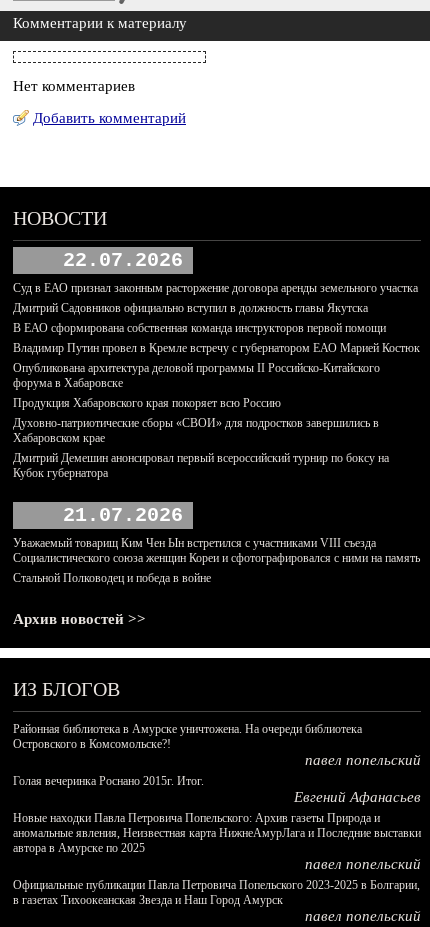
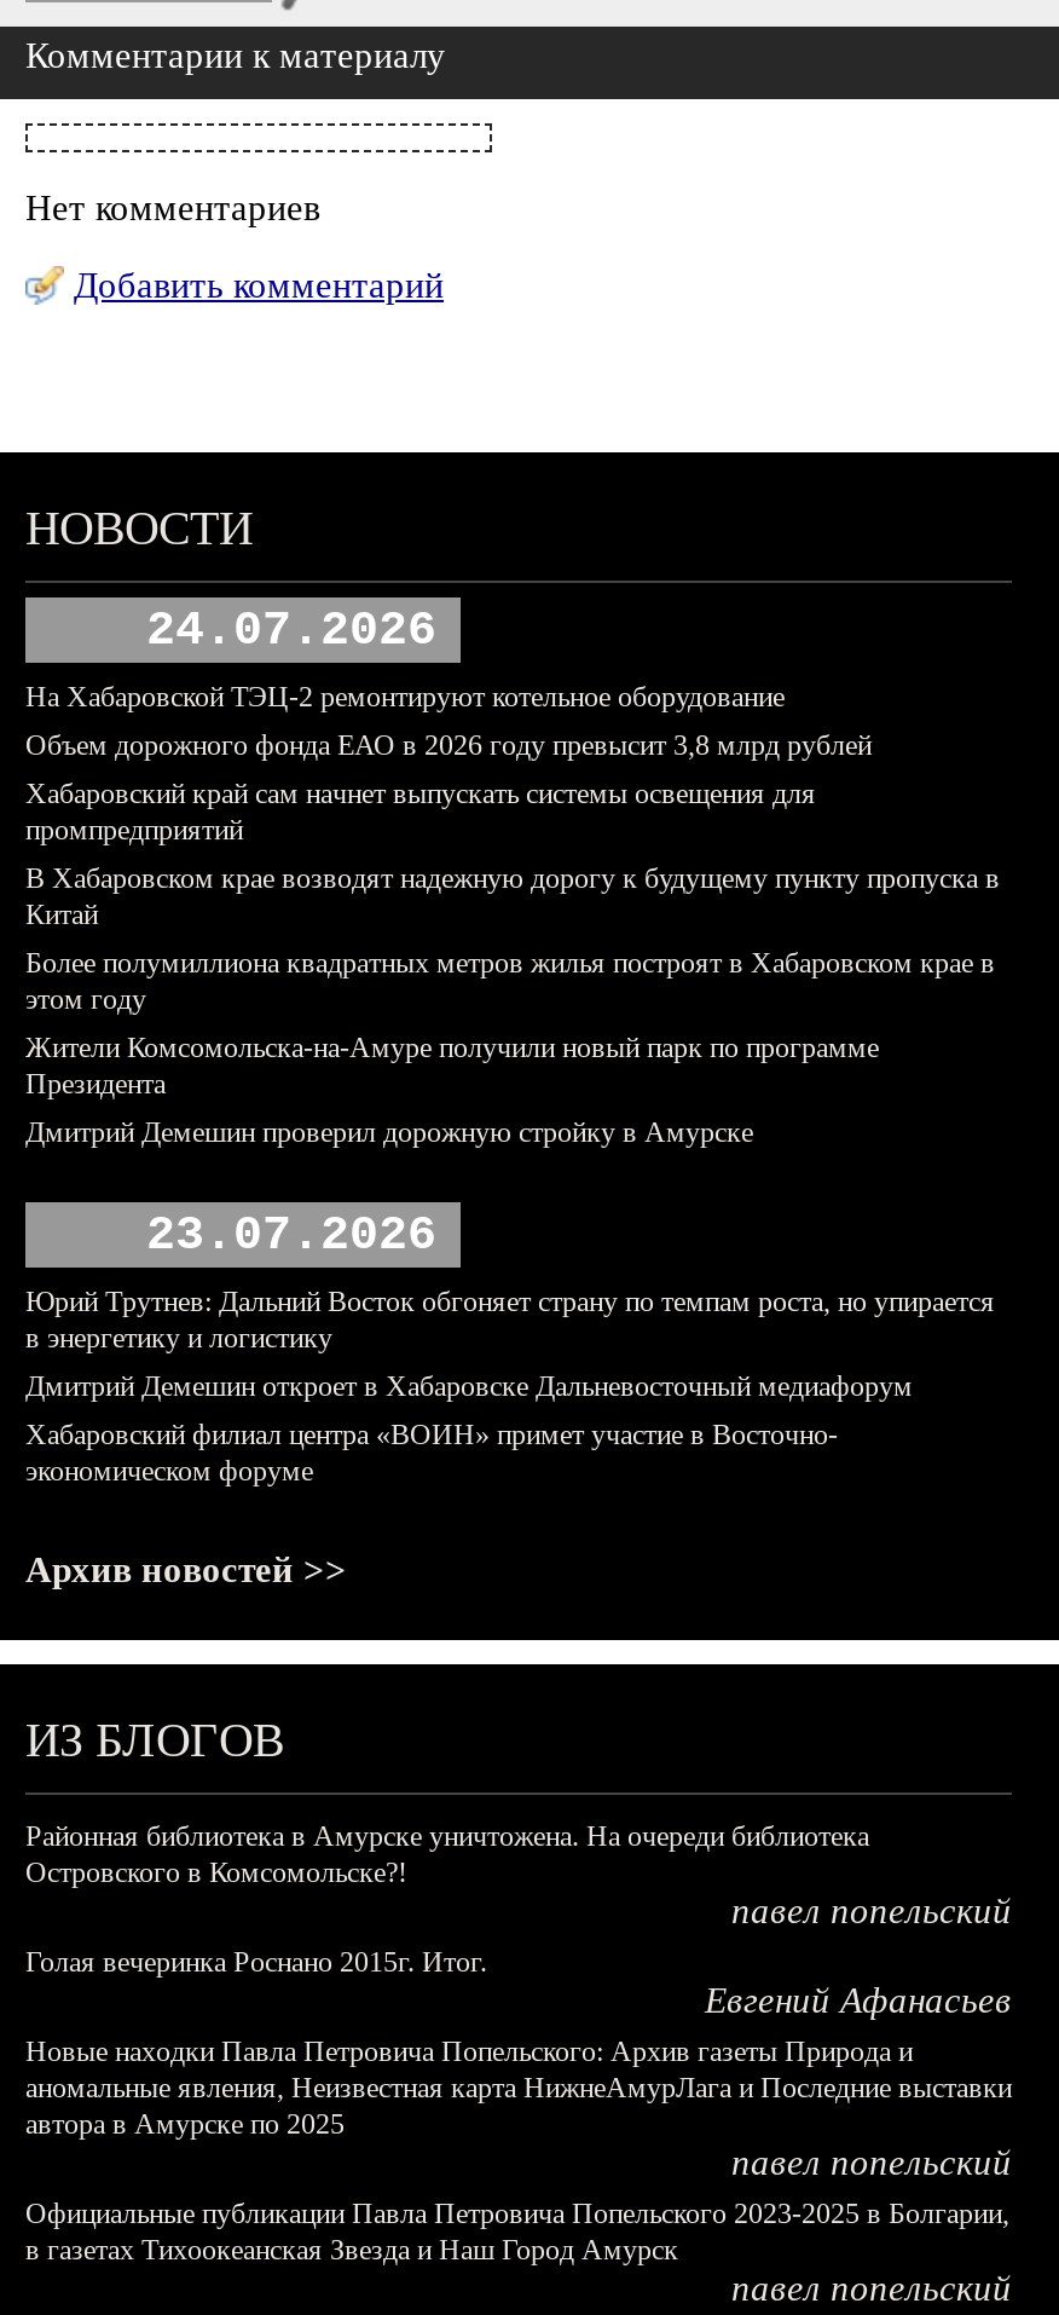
- 22.07.2026
- Суд в ЕАО признал законным расторжение договора аренды земельного участка
- Дмитрий Садовников официально вступил в должность главы Якутска
- В ЕАО сформирована собственная команда инструкторов первой помощи
- Владимир Путин провел в Кремле встречу с губернатором ЕАО Марией Костюк
- Опубликована архитектура деловой программы II Российско-Китайского
- форума в Хабаровске
- Продукция Хабаровского края покоряет всю Россию
- Духовно-патриотические сборы «СВОИ» для подростков завершились в
- Хабаровском крае
- Дмитрий Демешин анонсировал первый всероссийский турнир по боксу на
- Кубок губернатора
+ 24.07.2026
+ На Хабаровской ТЭЦ-2 ремонтируют котельное оборудование
+ Объем дорожного фонда ЕАО в 2026 году превысит 3,8 млрд рублей
+ Хабаровский край сам начнет выпускать системы освещения для
+ промпредприятий
+ В Хабаровском крае возводят надежную дорогу к будущему пункту пропуска в
+ Китай
+ Более полумиллиона квадратных метров жилья построят в Хабаровском крае в
+ этом году
+ Жители Комсомольска-на-Амуре получили новый парк по программе
+ Президента
+ Дмитрий Демешин проверил дорожную стройку в Амурске

- 21.07.2026
- Уважаемый товарищ Ким Чен Ын встретился с участниками VIII съезда
- Социалистического союза женщин Кореи и сфотографировался с ними на память
- Стальной Полководец и победа в войне
+ 23.07.2026
+ Юрий Трутнев: Дальний Восток обгоняет страну по темпам роста, но упирается
+ в энергетику и логистику
+ Дмитрий Демешин откроет в Хабаровске Дальневосточный медиафорум
+ Хабаровский филиал центра «ВОИН» примет участие в Восточно-
+ экономическом форуме
